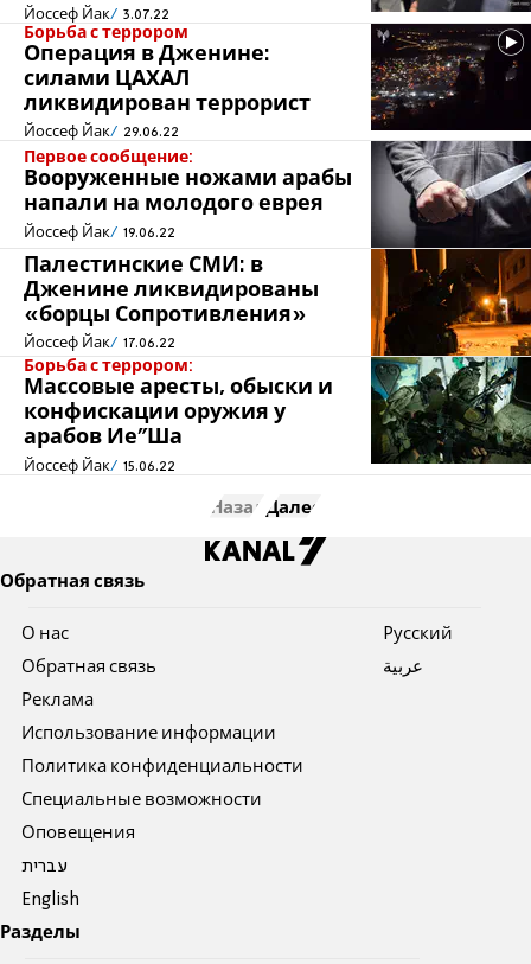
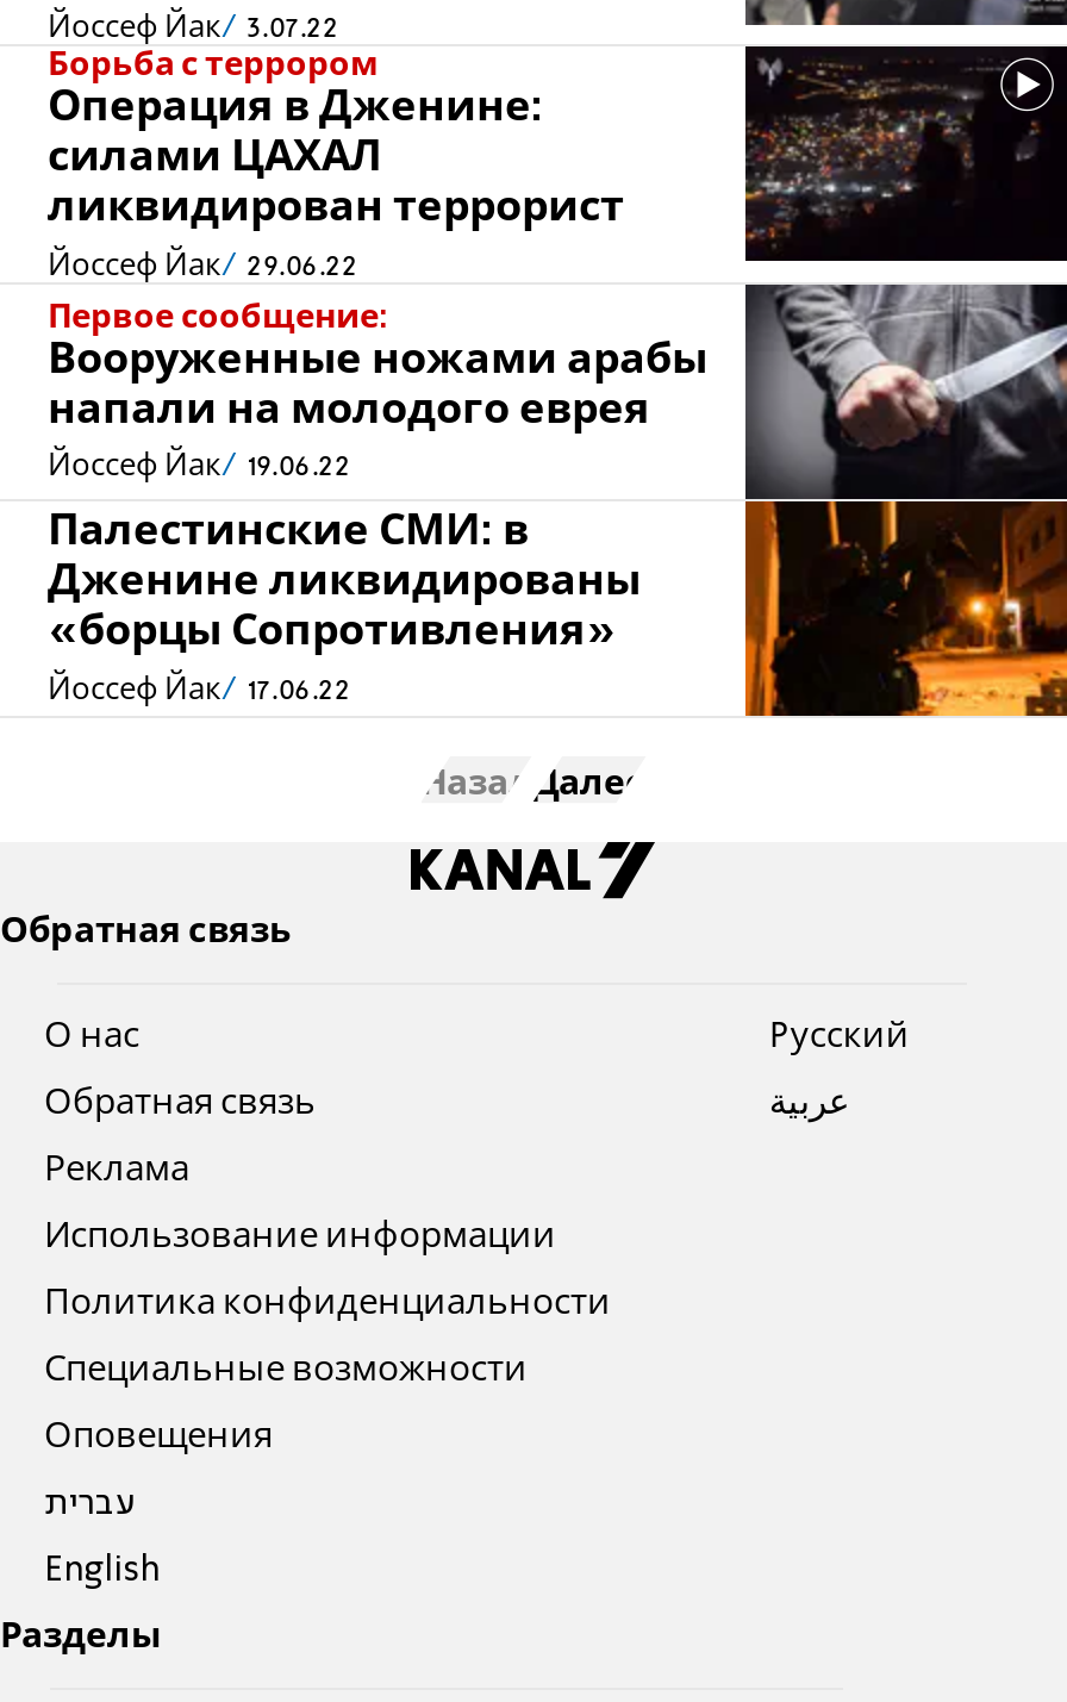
- [image]
- Борьба с террором:
- Массовые аресты, обыски и
- конфискации оружия у
- арабов Ие”Ша
- Йоссеф Йак
- 15.06.22
